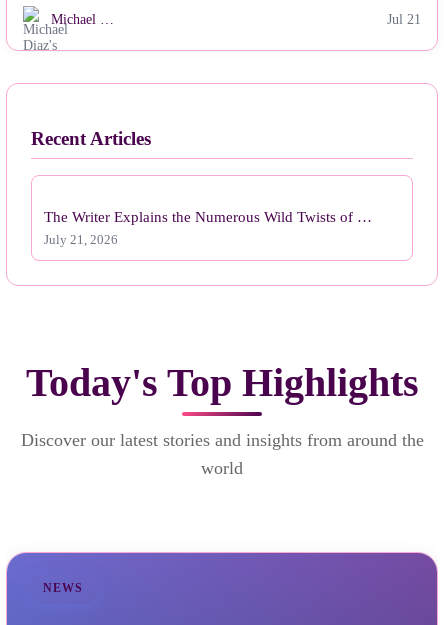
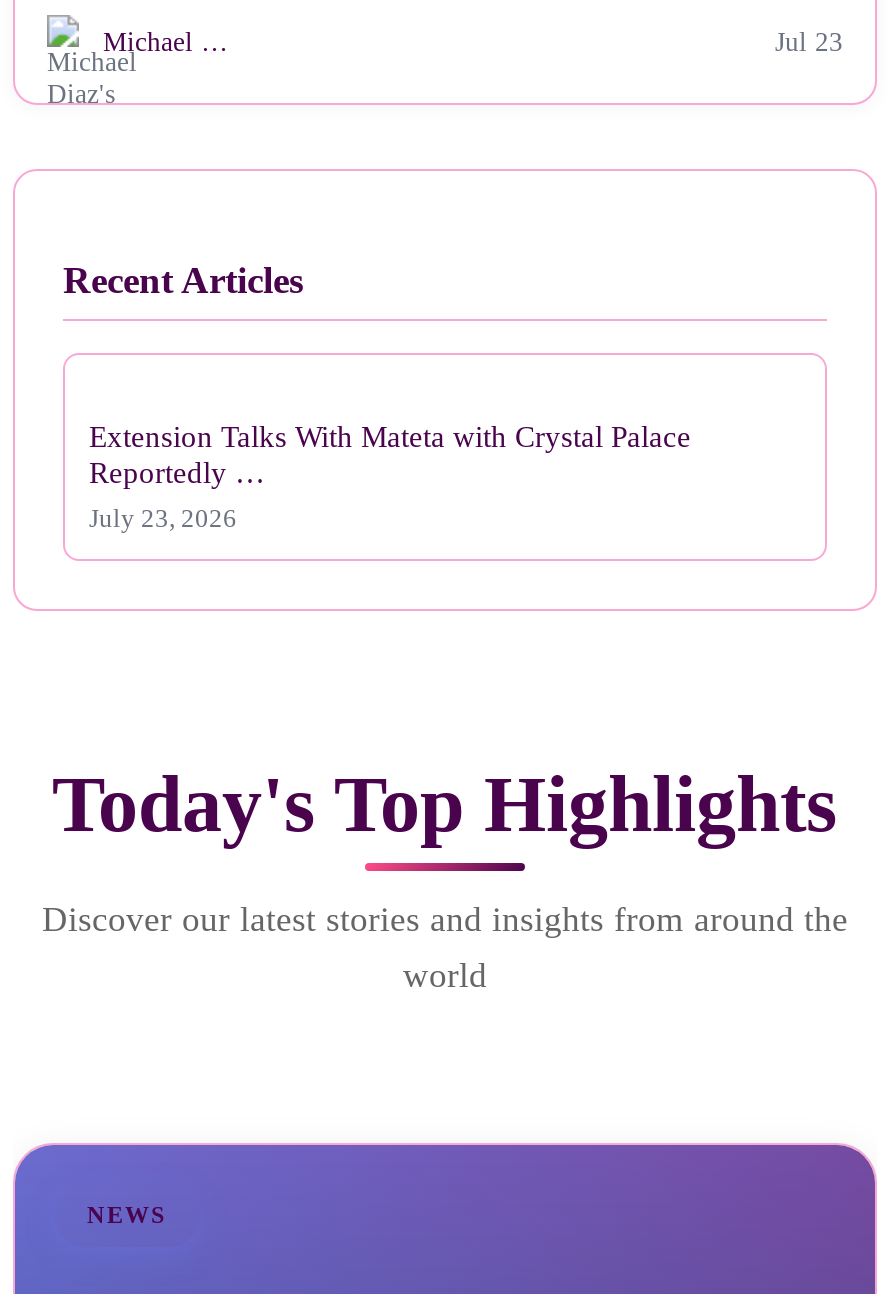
- Jul 21
+ Jul 23

- The Writer Explains the Numerous Wild Twists of …
+ Extension Talks With Mateta with Crystal Palace
+ Reportedly …

- July 21, 2026
+ July 23, 2026
